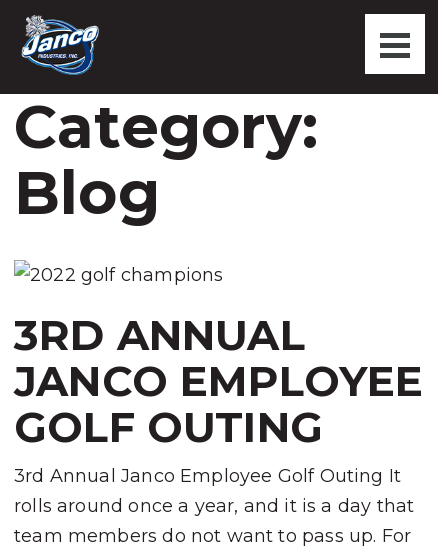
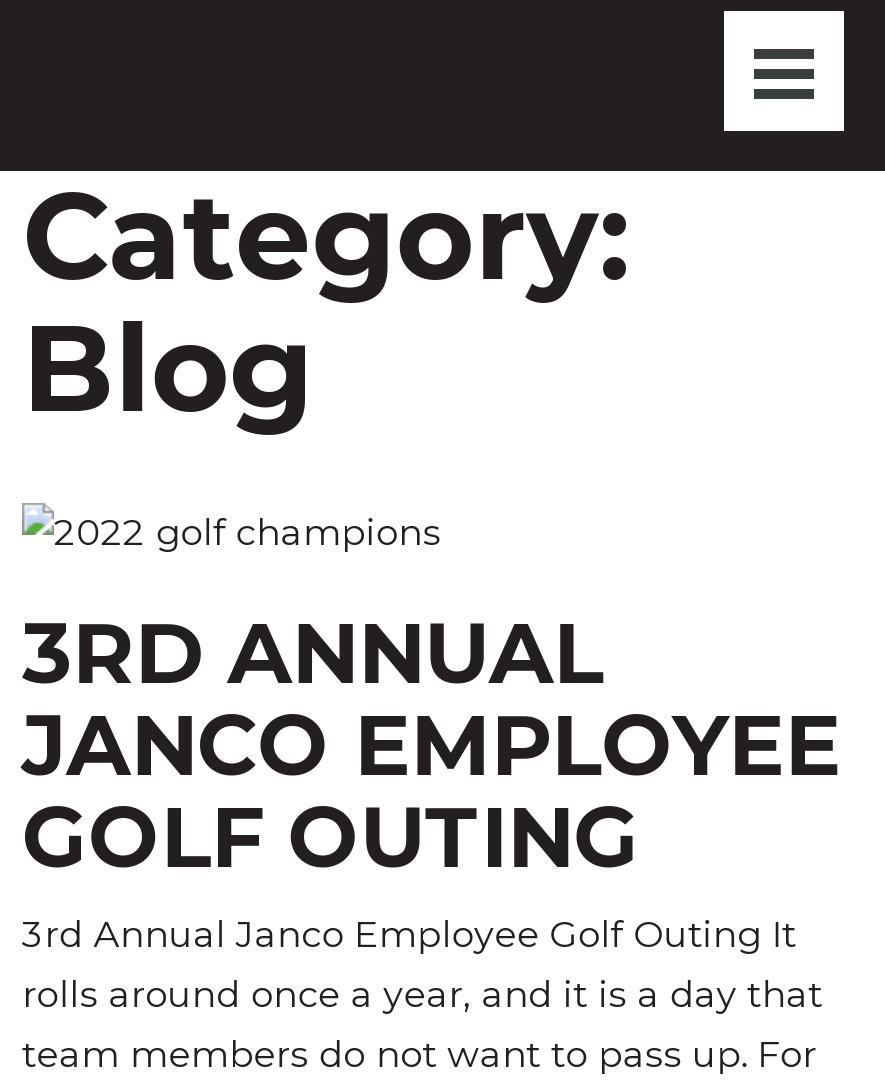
- [image]
